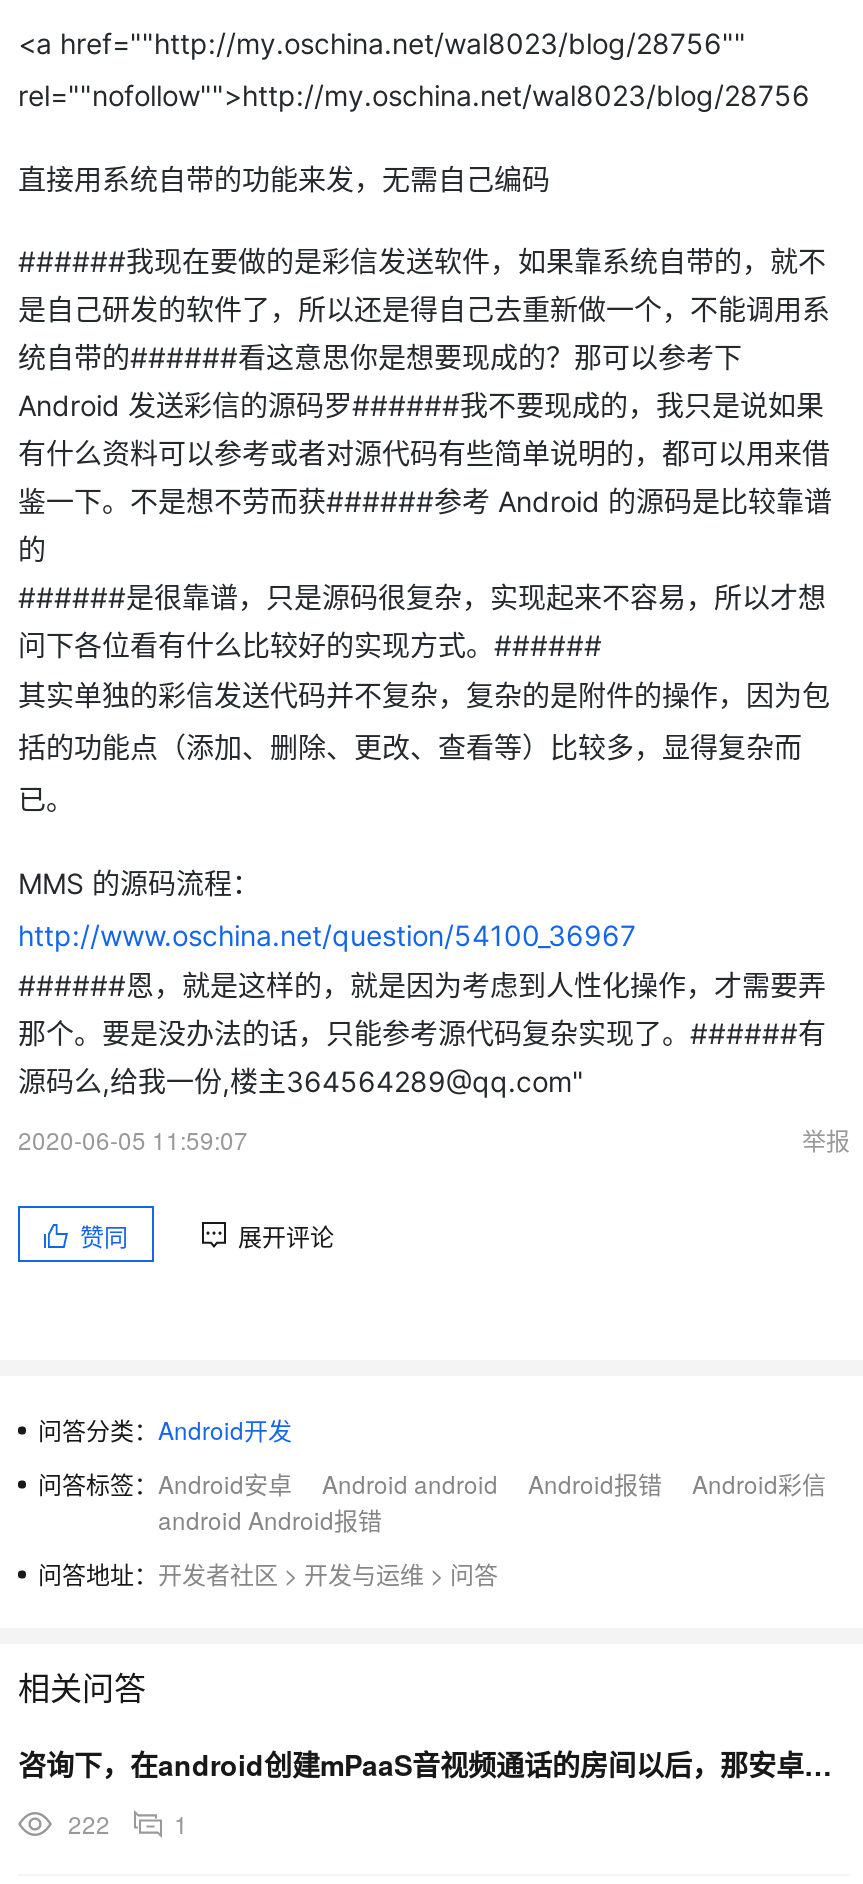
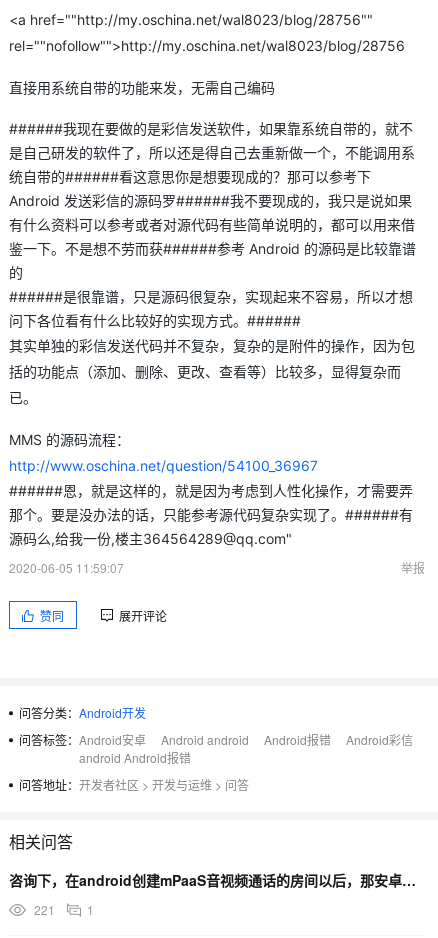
- 222 1
+ 221 1
